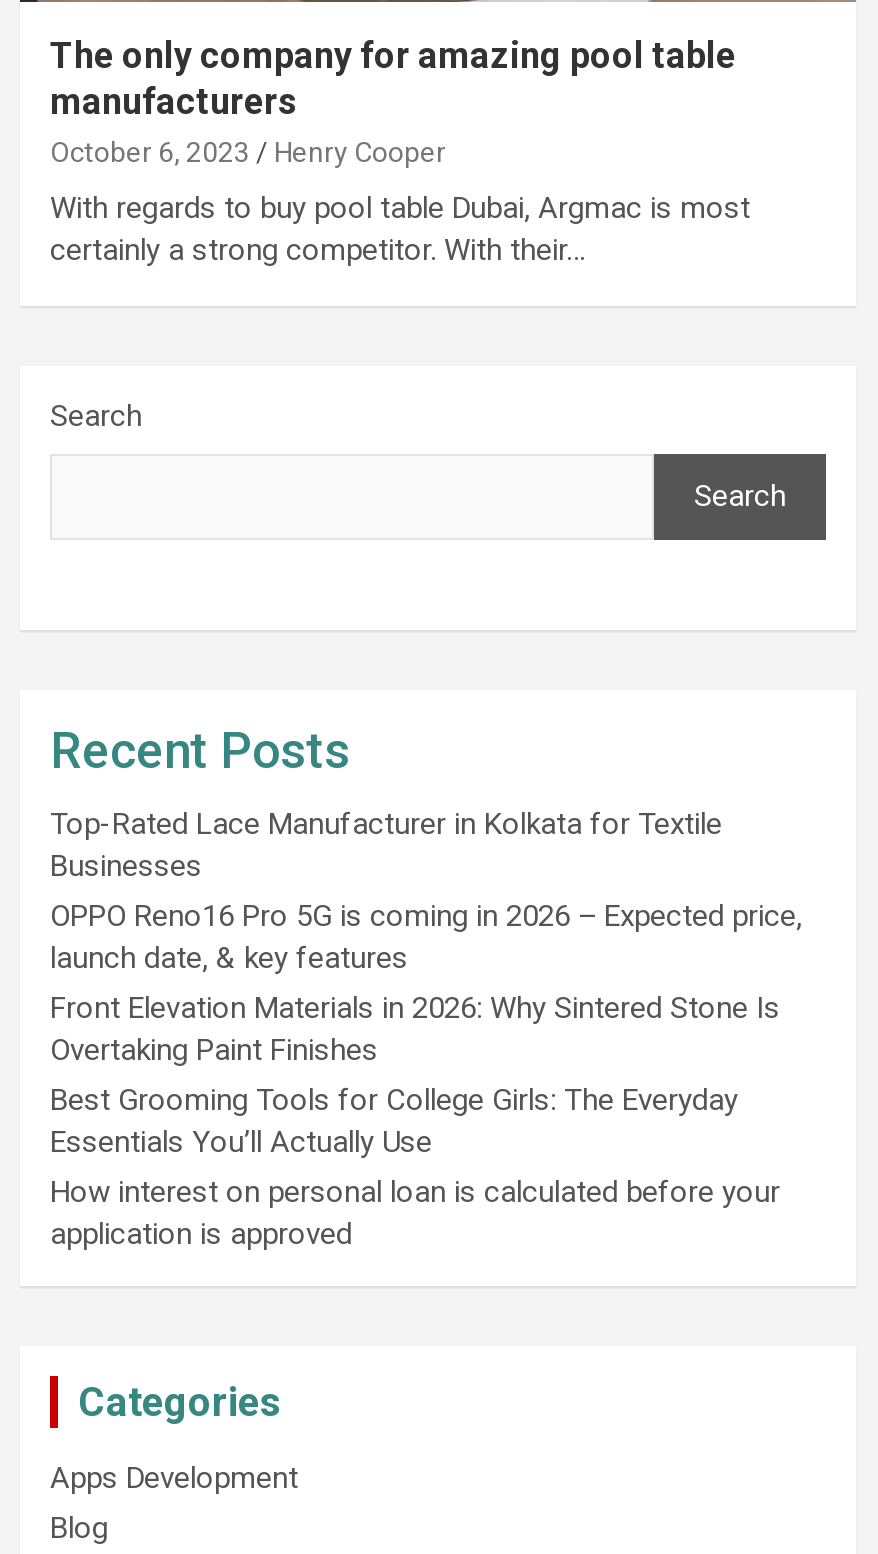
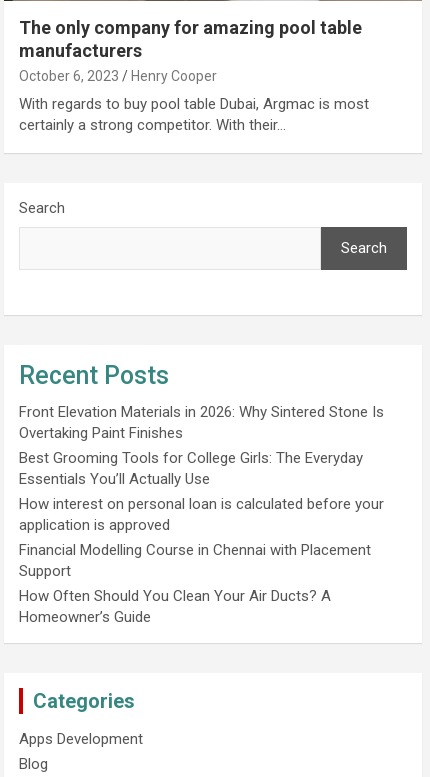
- Top-Rated Lace Manufacturer in Kolkata for Textile
- Businesses
- OPPO Reno16 Pro 5G is coming in 2026 – Expected price,
- launch date, & key features

moved up: Front Elevation Materials in 2026: Why Sintered Stone Is | Overtaking Paint Finishes | Best Grooming Tools for College Girls: The Everyday | Essentials You’ll Actually Use | How interest on personal loan is calculated before your | application is approved

+ Financial Modelling Course in Chennai with Placement
+ Support
+ How Often Should You Clean Your Air Ducts? A
+ Homeowner’s Guide
